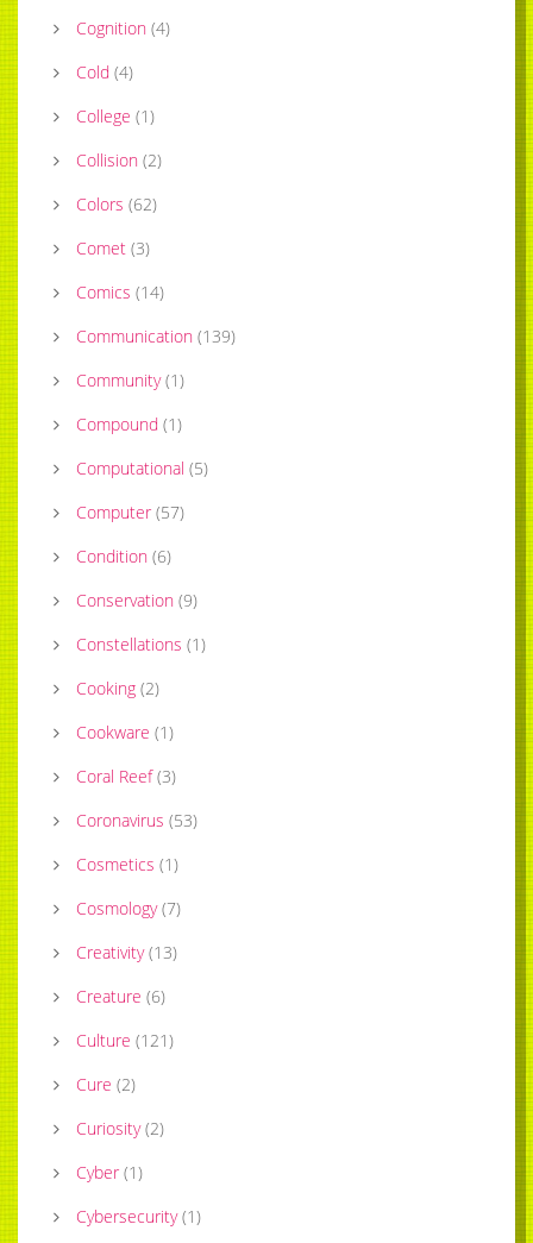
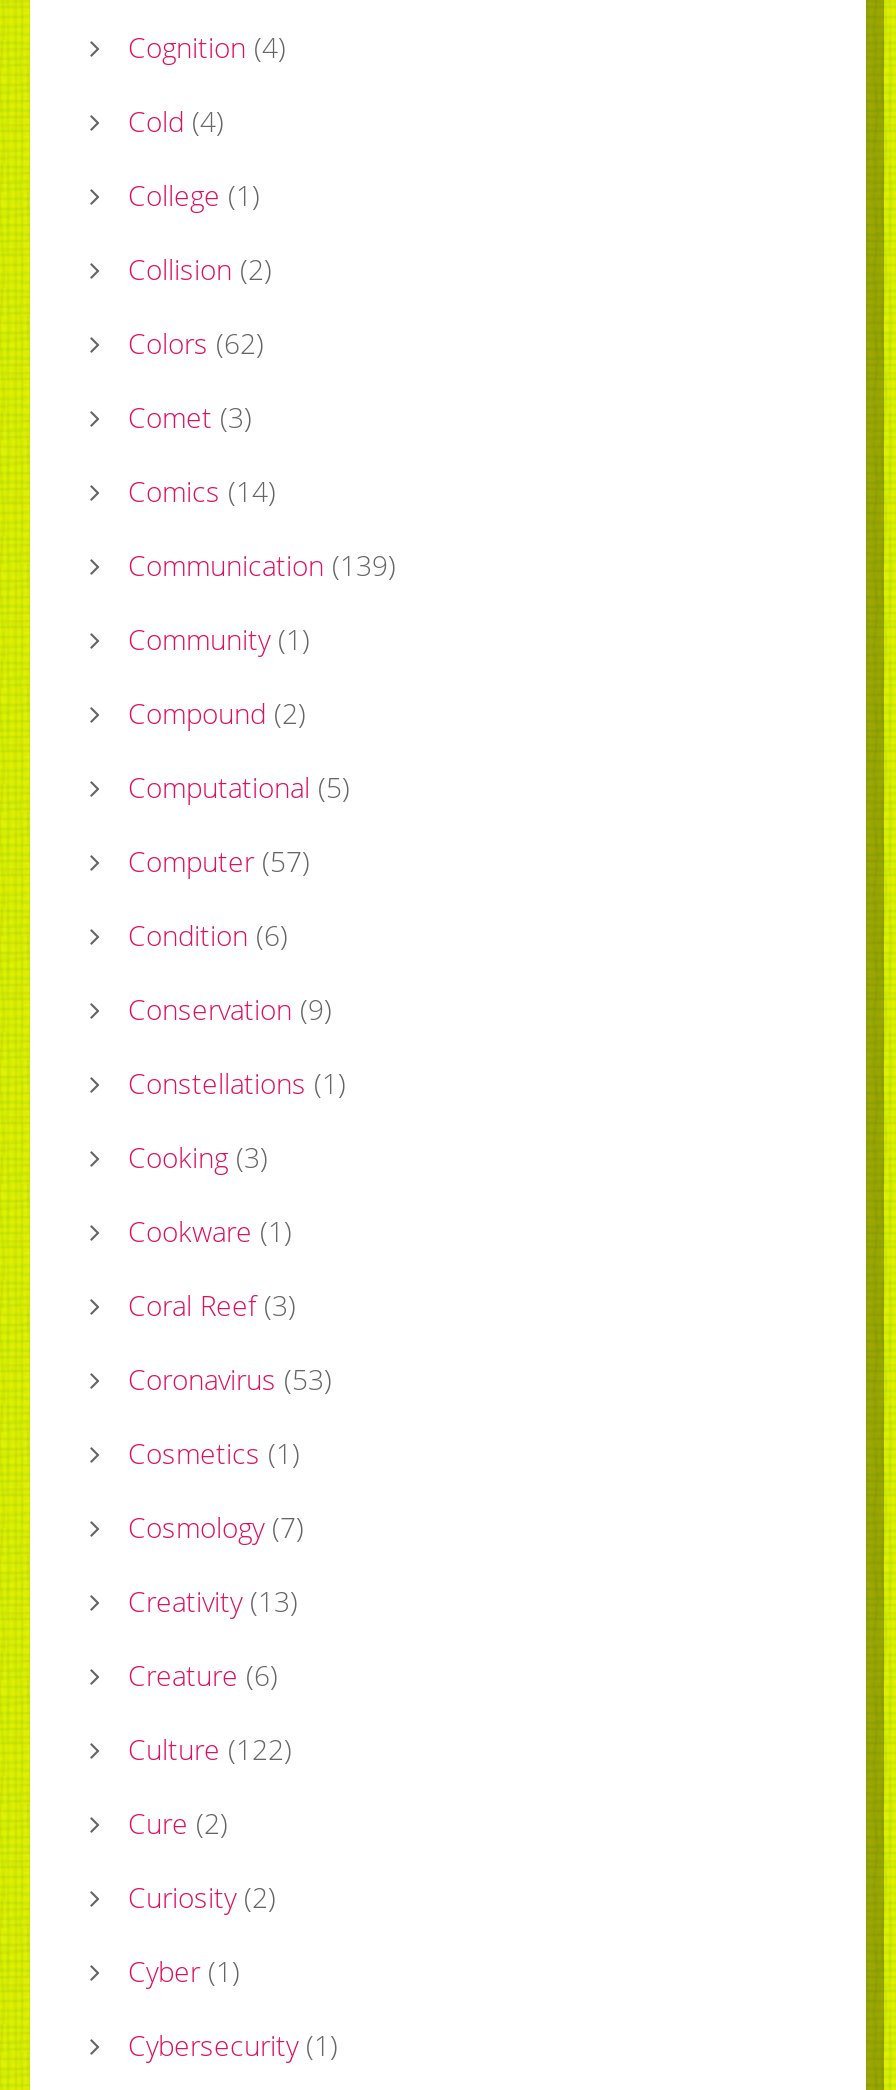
- Compound (1)
+ Compound (2)

- Cooking (2)
+ Cooking (3)

- Culture (121)
+ Culture (122)
